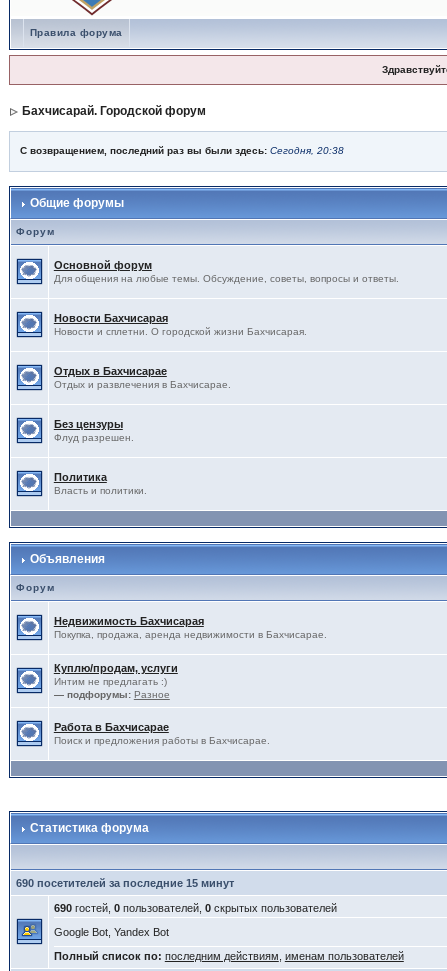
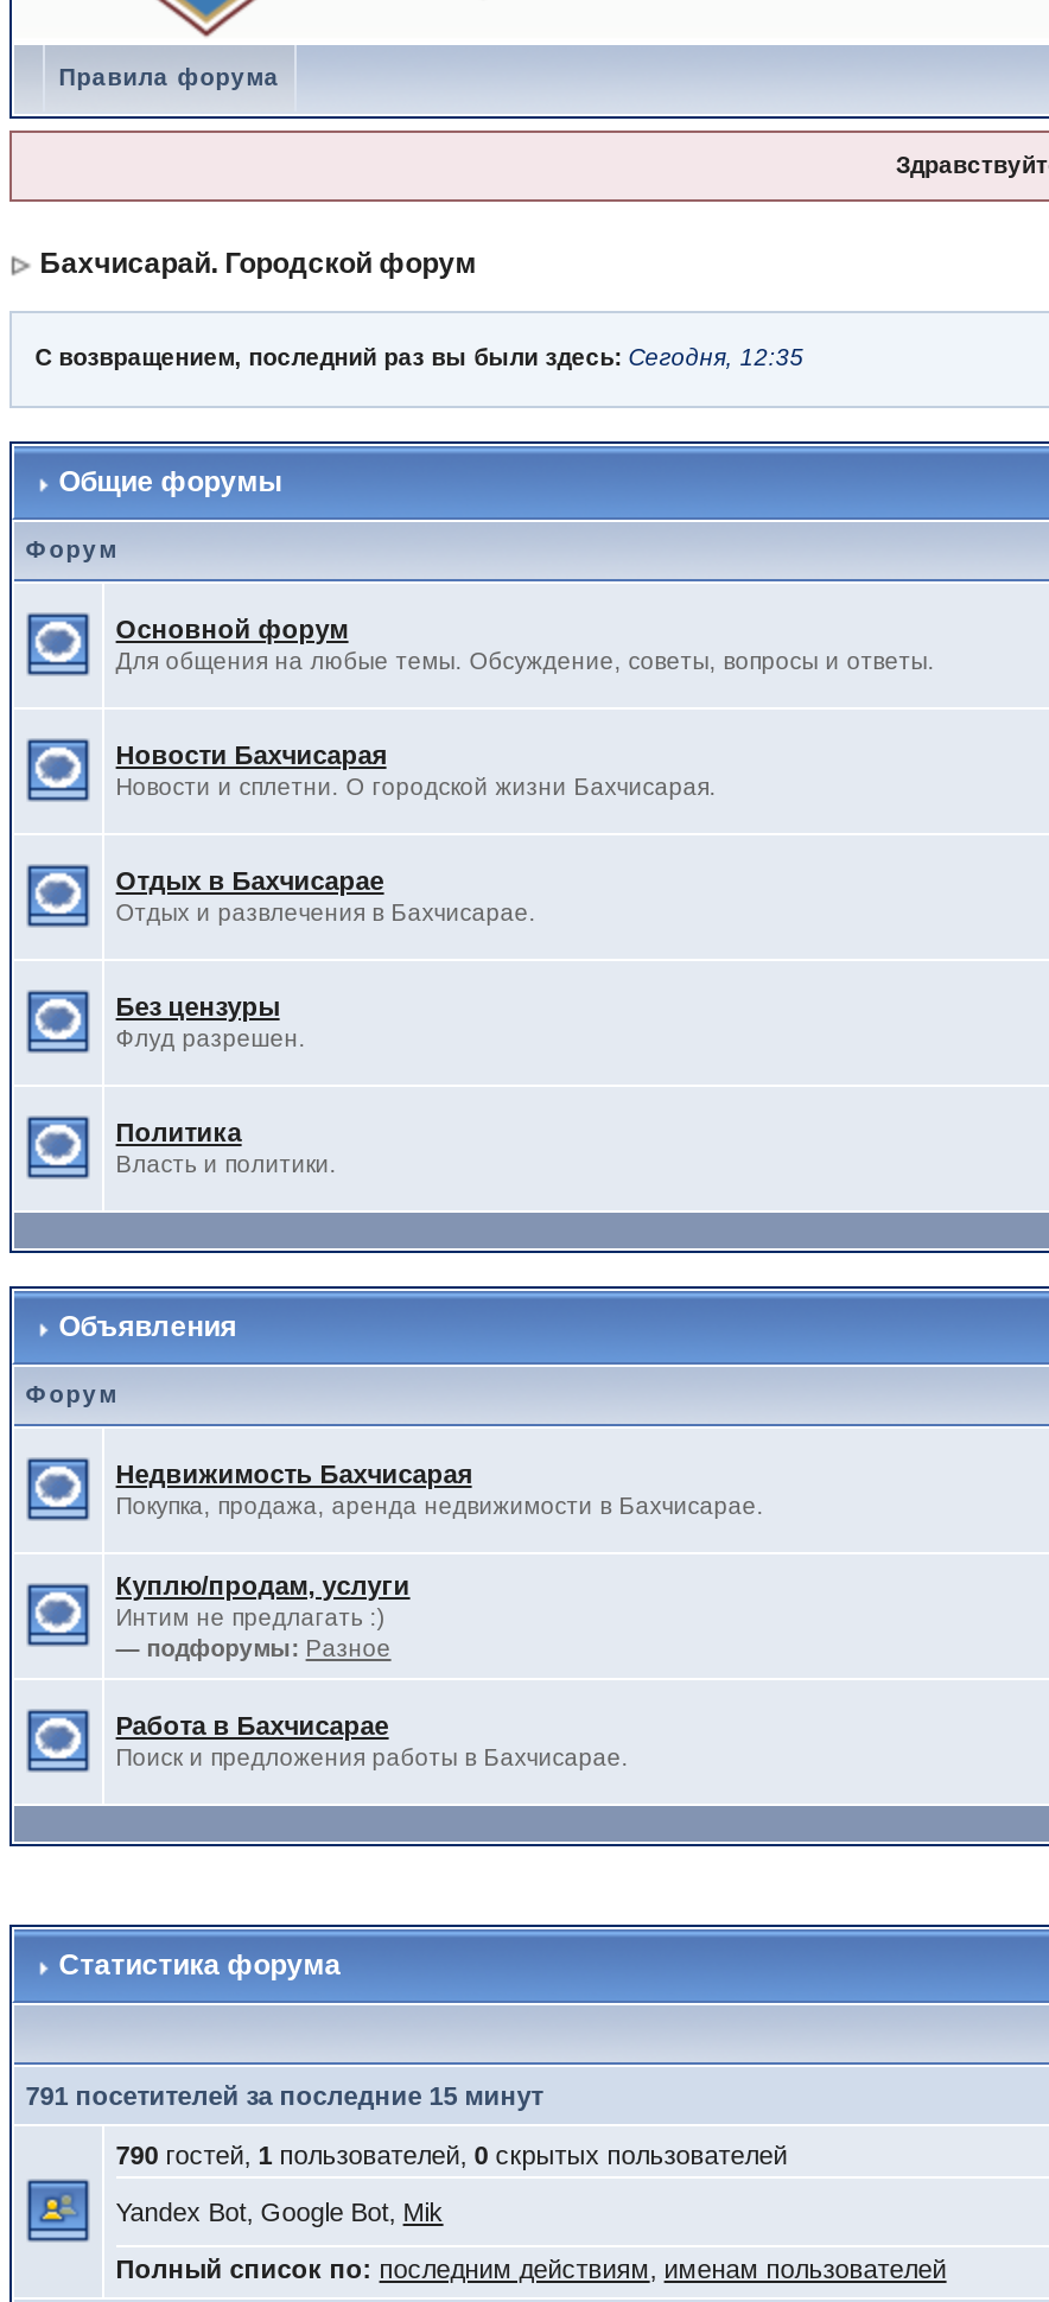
- С возвращением, последний раз вы были здесь: Сегодня, 20:38
+ С возвращением, последний раз вы были здесь: Сегодня, 12:35

- 690 посетителей за последние 15 минут
+ 791 посетителей за последние 15 минут

- 690 гостей, 0 пользователей, 0 скрытых пользователей
+ 790 гостей, 1 пользователей, 0 скрытых пользователей

- Google Bot, Yandex Bot
+ Yandex Bot, Google Bot, Mik
